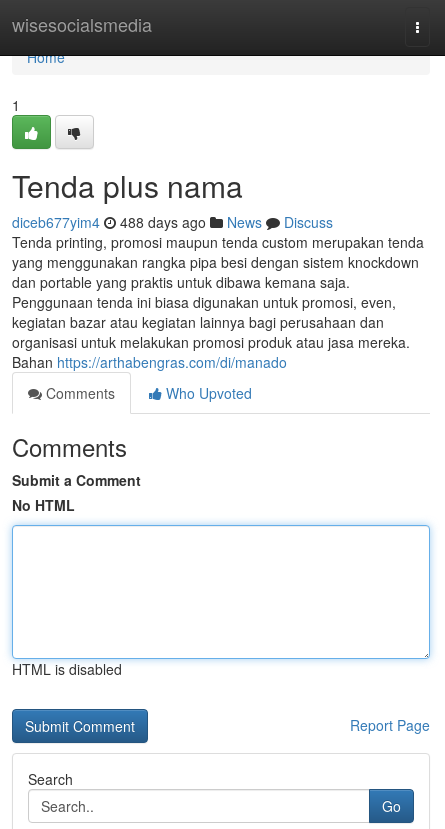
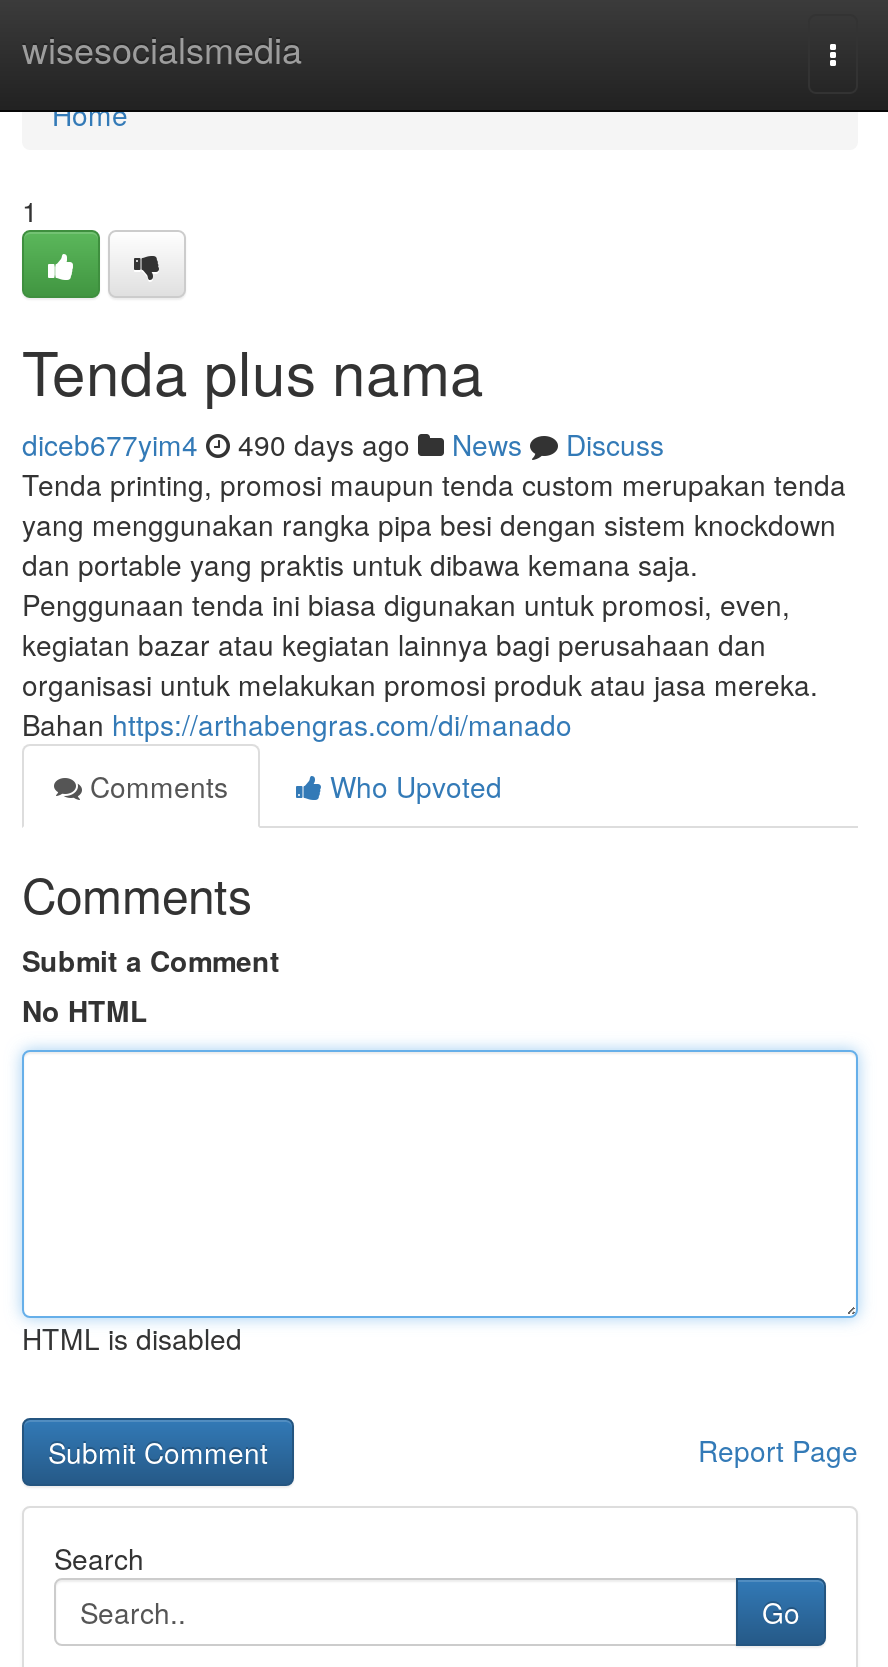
- diceb677yim4 488 days ago News Discuss
+ diceb677yim4 490 days ago News Discuss
